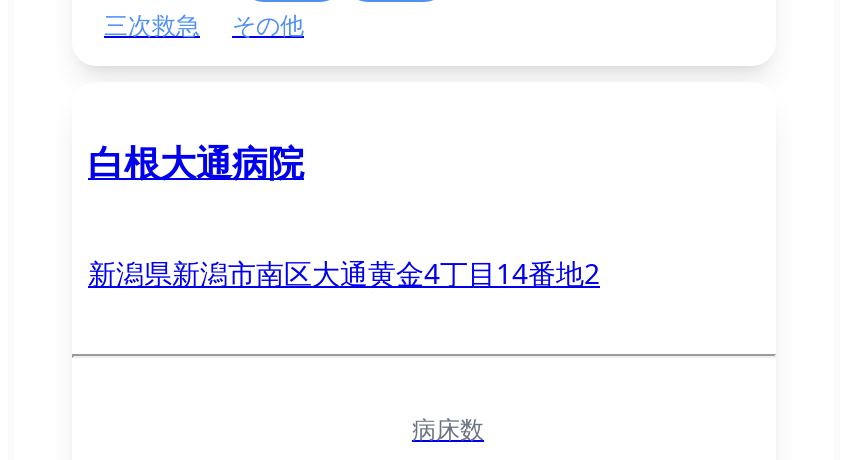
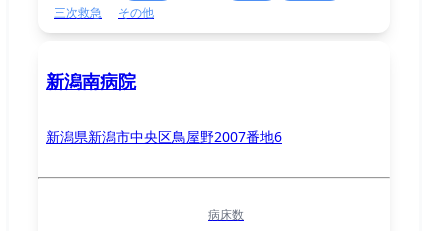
- 白根大通病院
+ 新潟南病院

- 新潟県新潟市南区大通黄金4丁目14番地2
+ 新潟県新潟市中央区鳥屋野2007番地6
